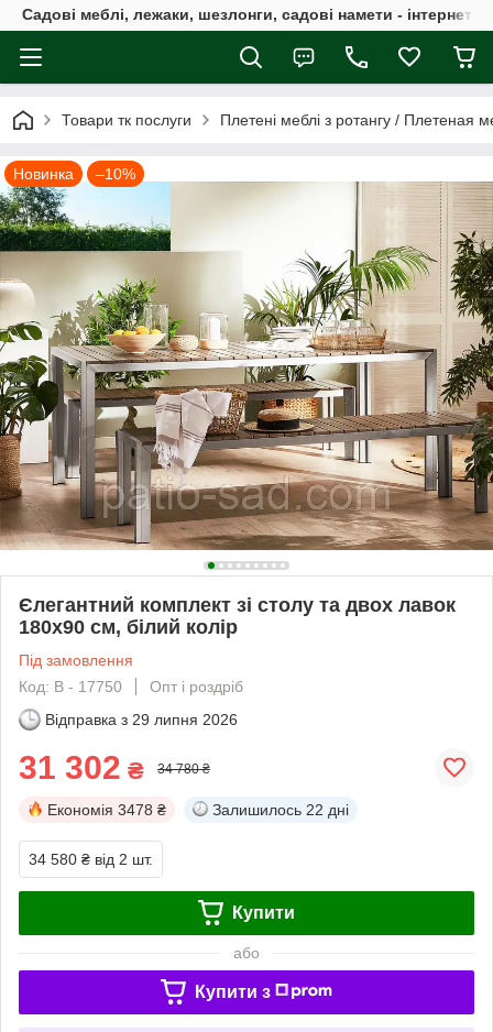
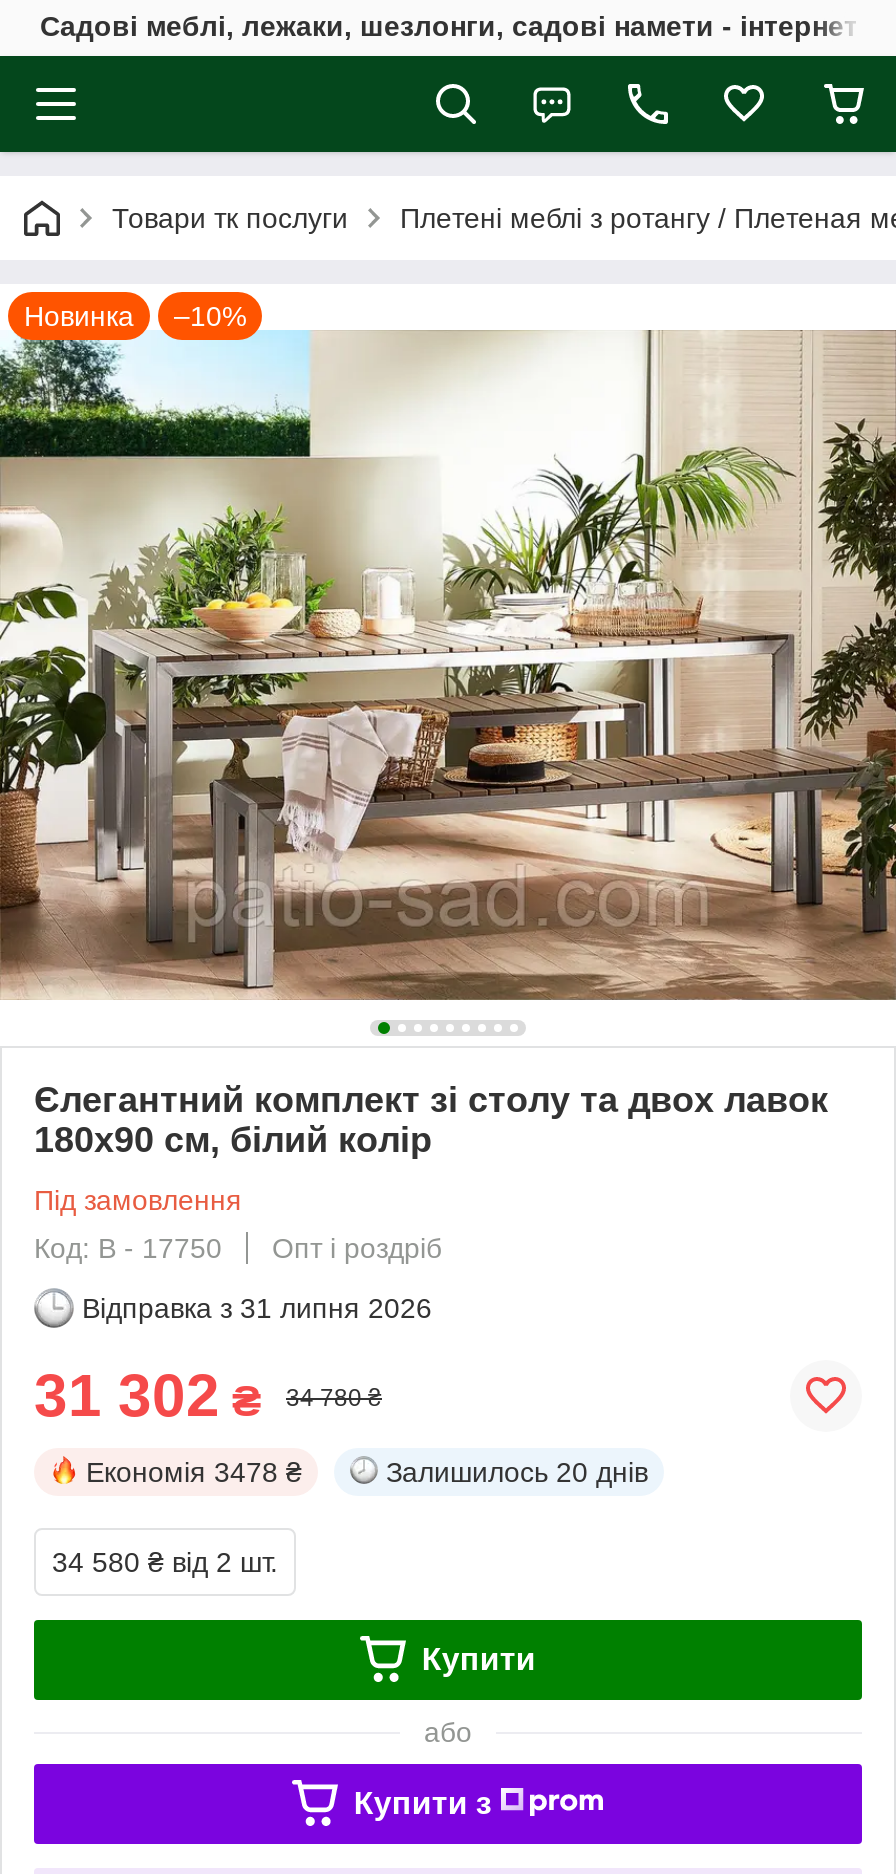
- Відправка з 29 липня 2026
+ Відправка з 31 липня 2026

- Залишилось 22 дні
+ Залишилось 20 днів
